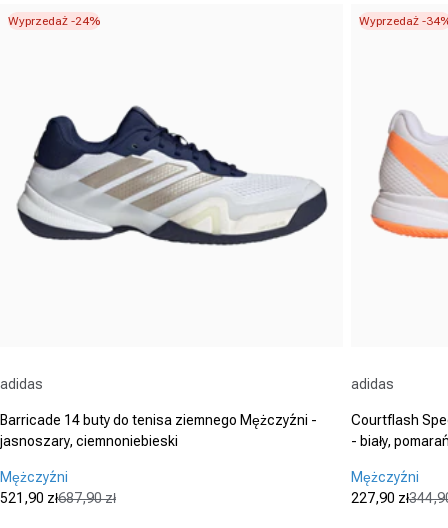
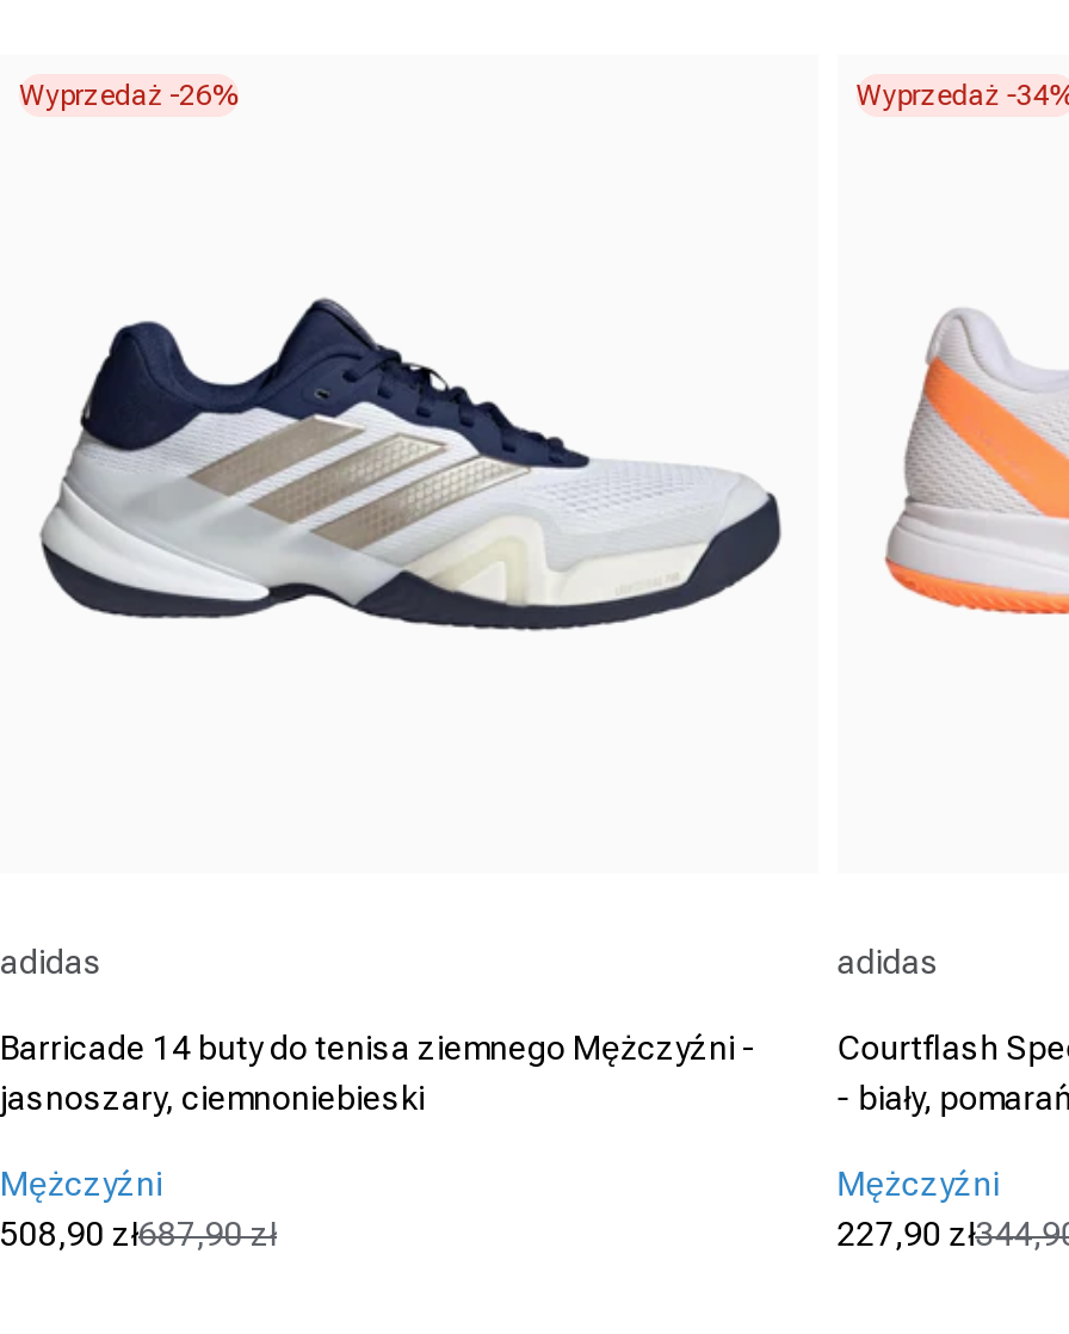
- Wyprzedaż -24%
+ Wyprzedaż -26%

- 521,90 zł
+ 508,90 zł
